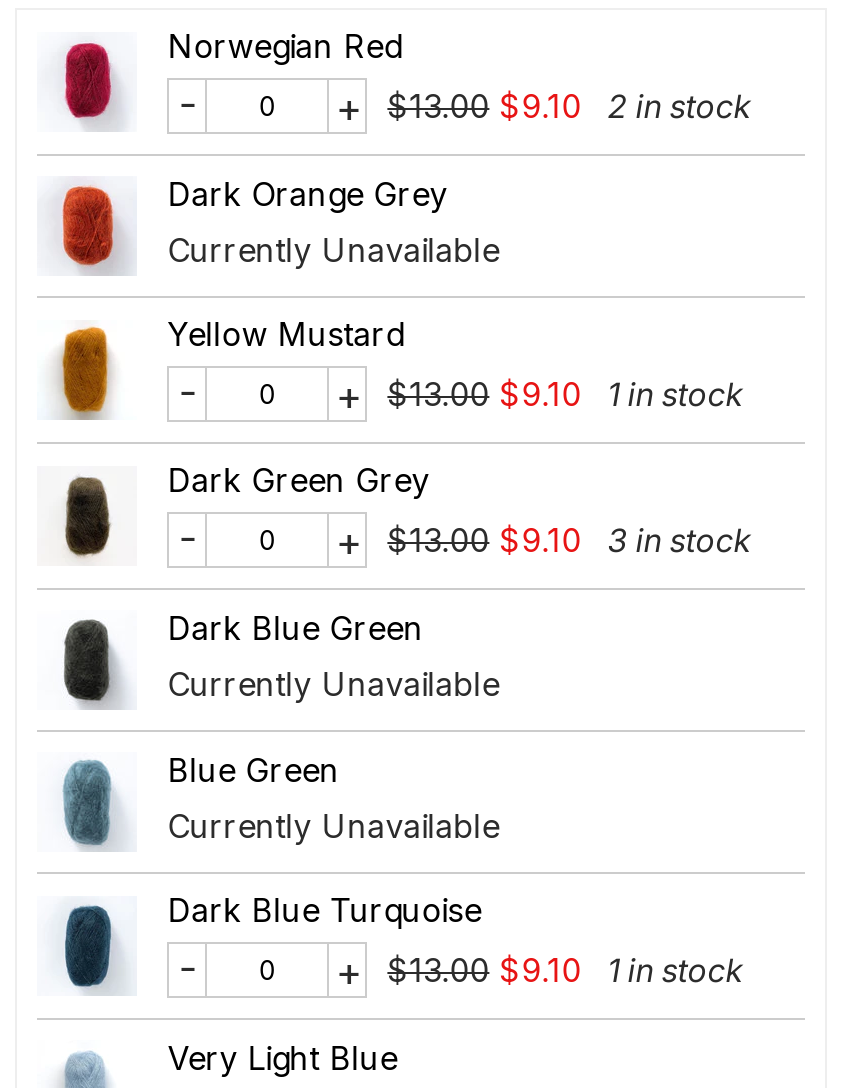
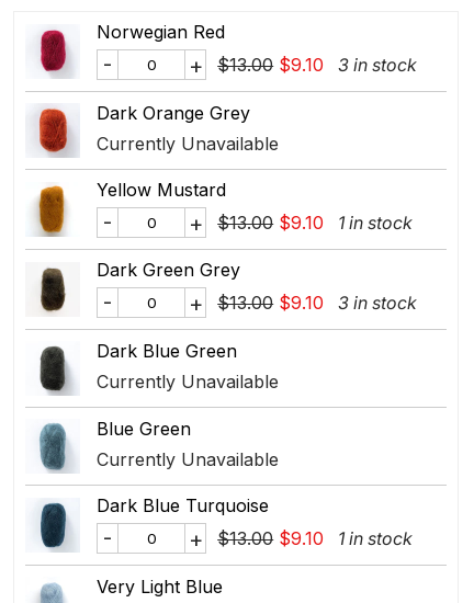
- 2 in stock
+ 3 in stock
